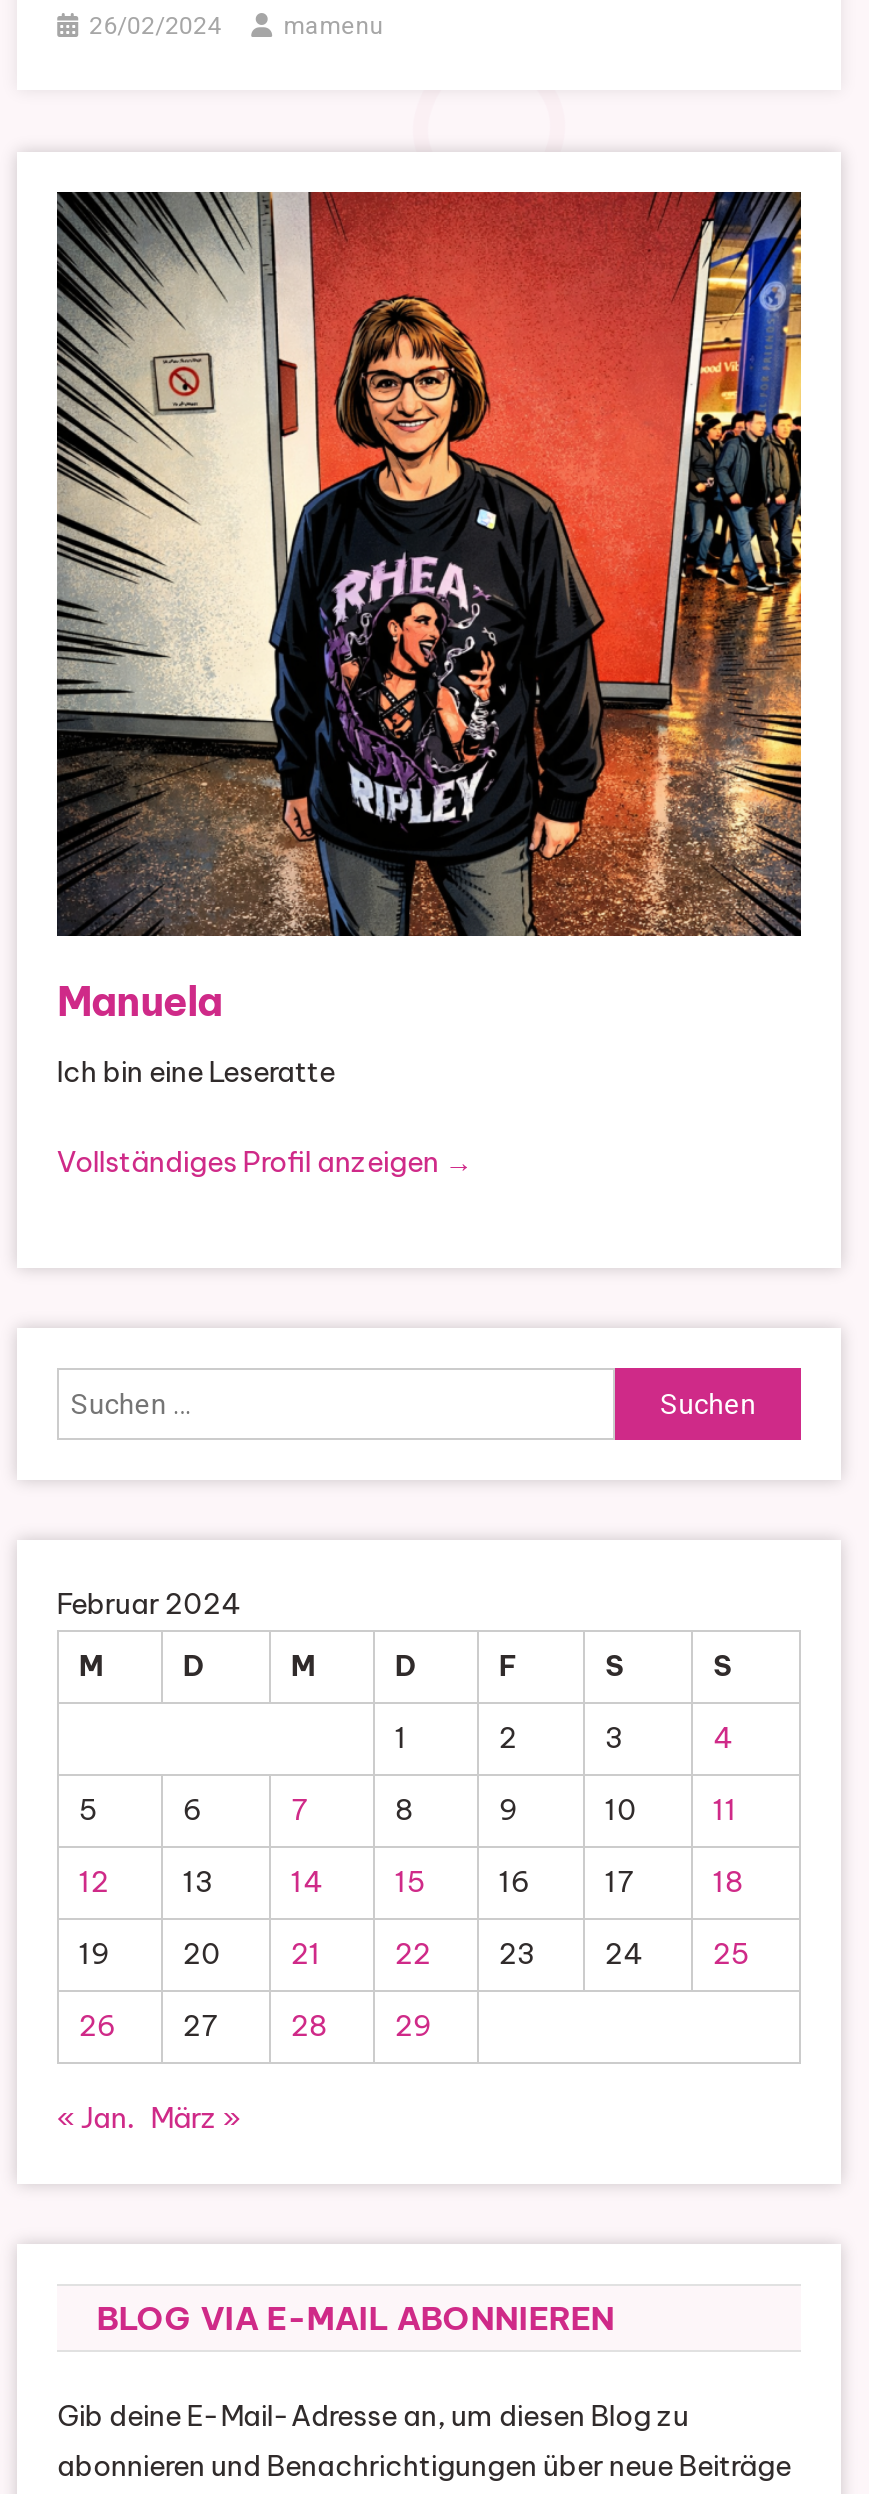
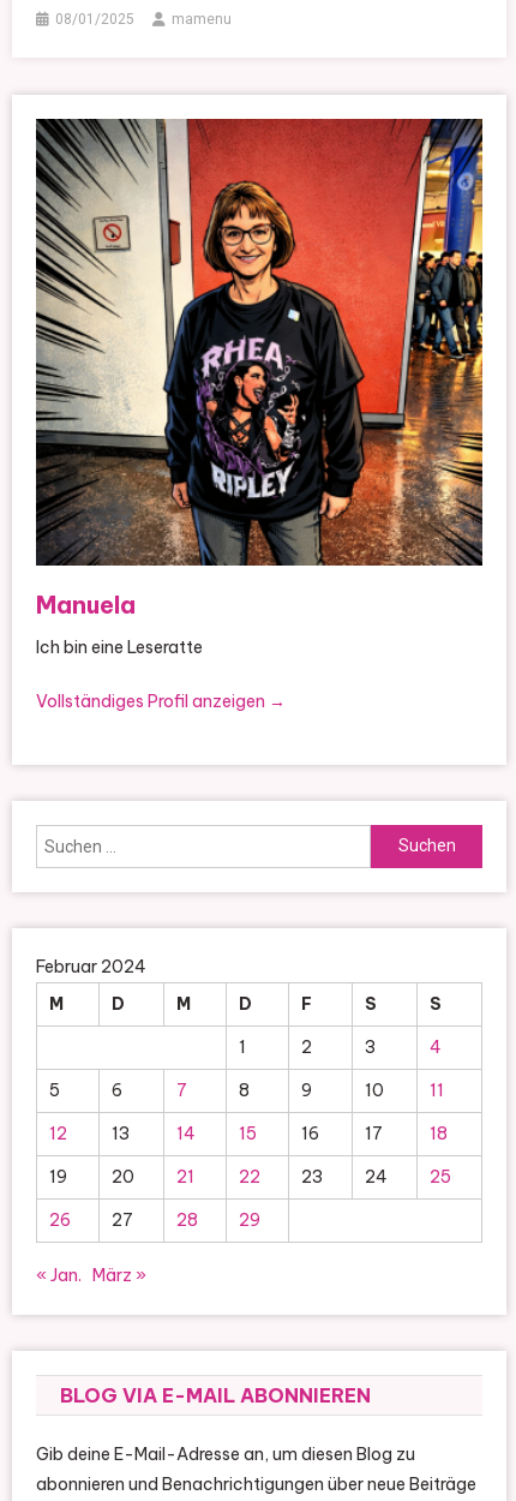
- 26/02/2024
+ 08/01/2025
